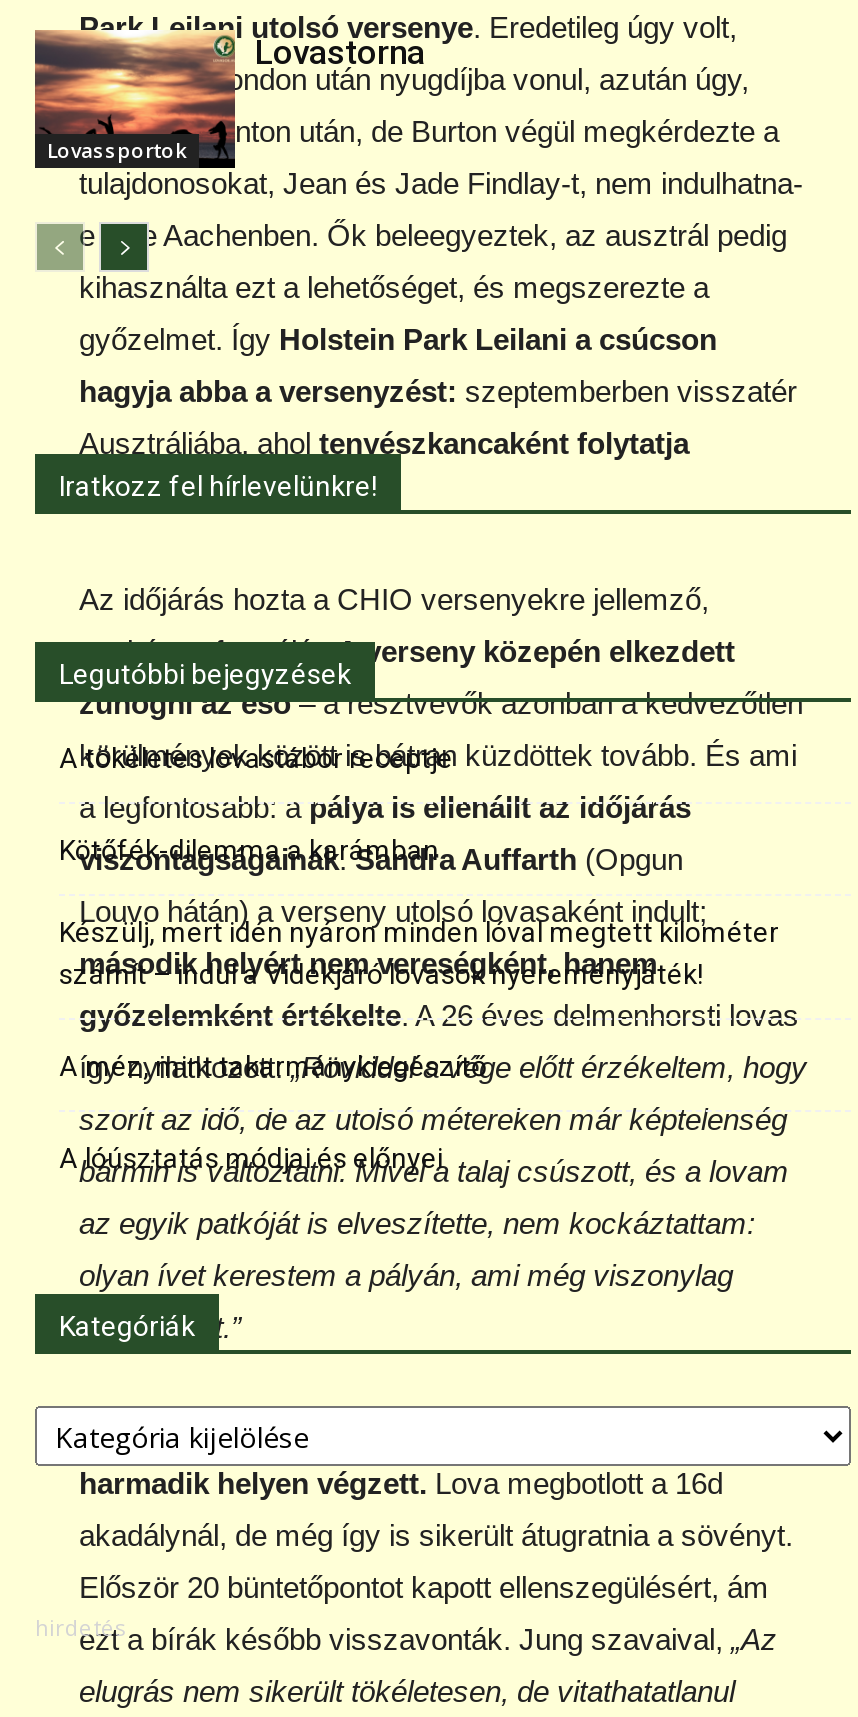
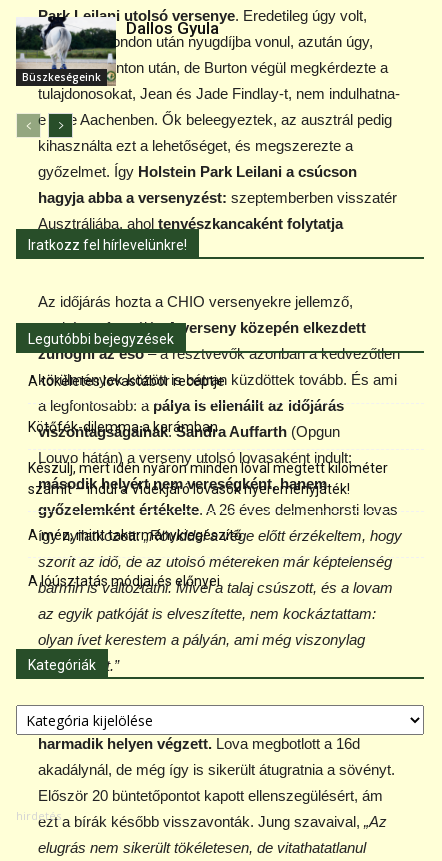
- [image]
- Lovassportok
+ [image]
+ Büszkeségeink

- Lovastorna
+ Dallos Gyula
